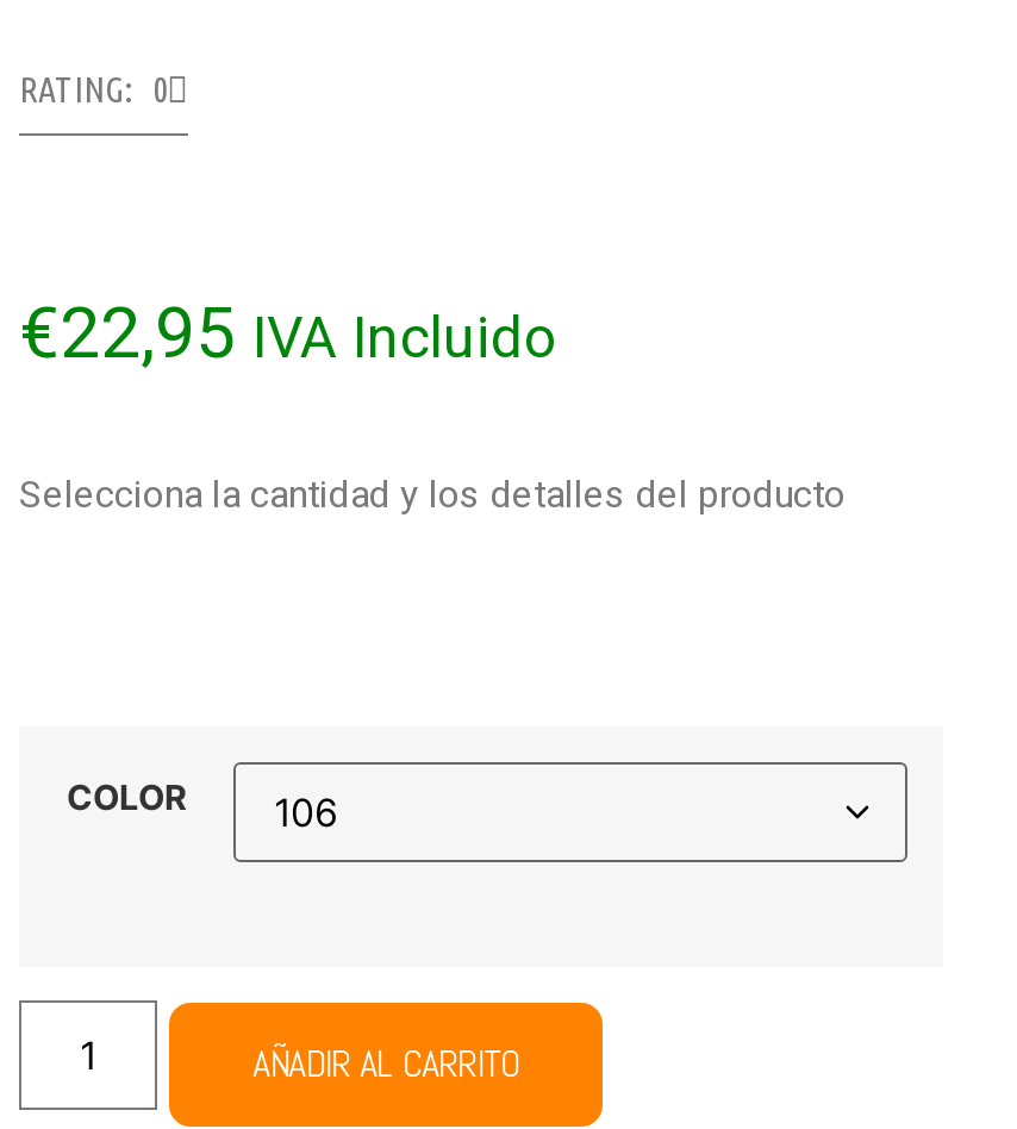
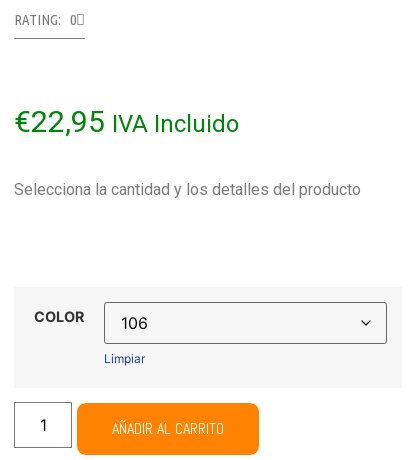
+ Limpiar
